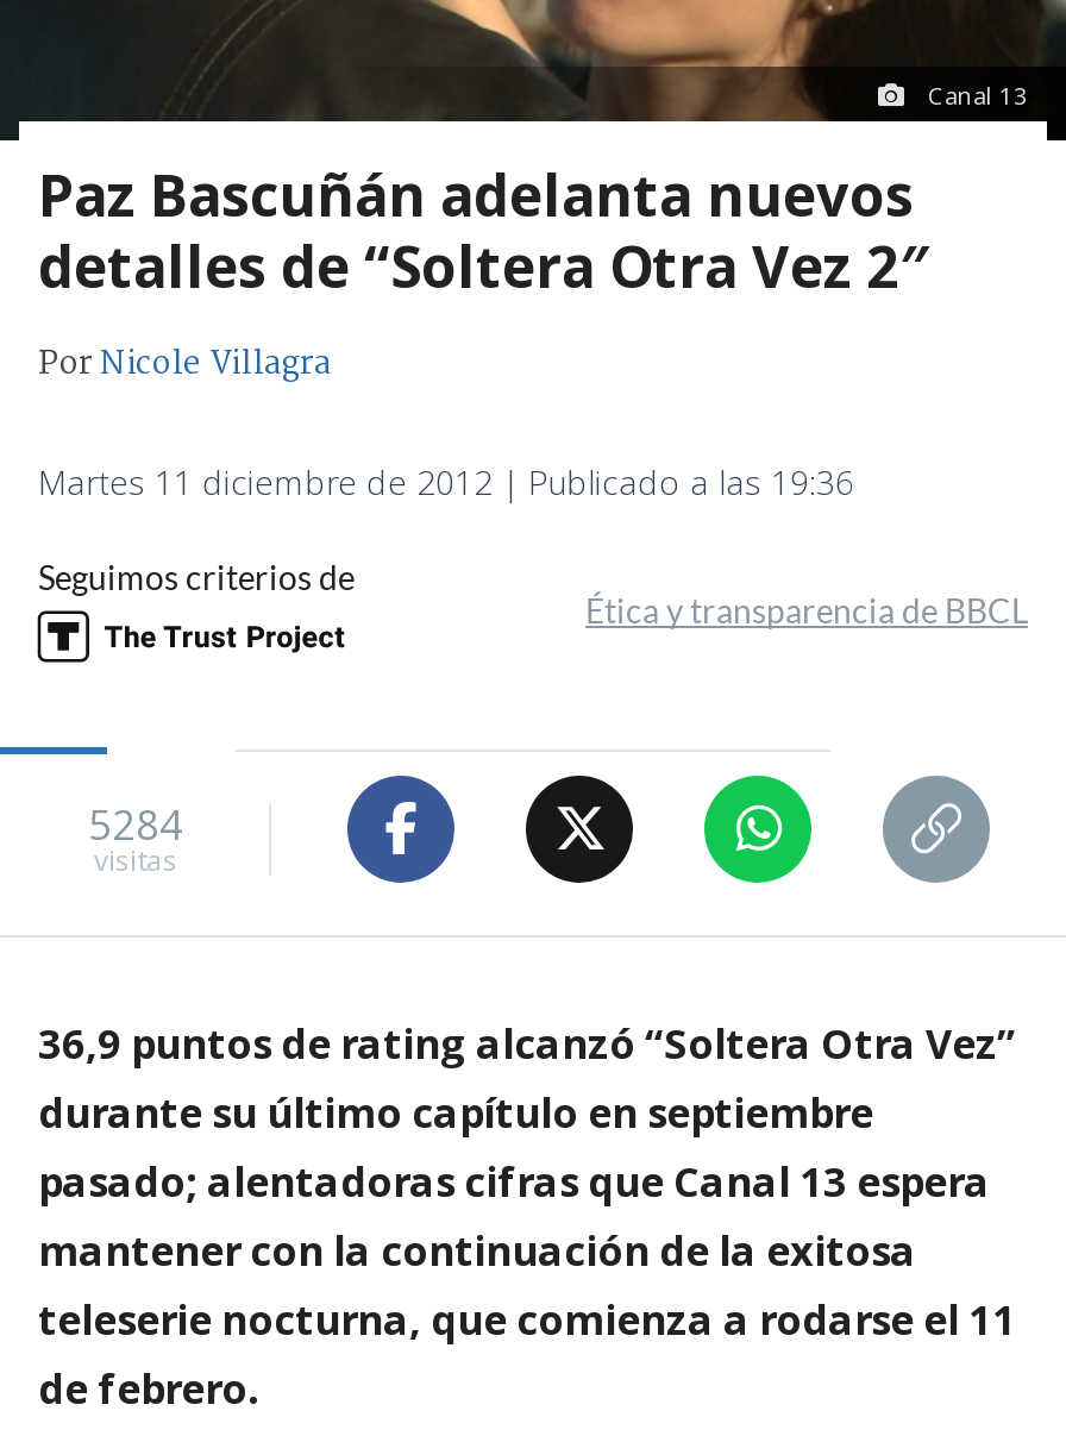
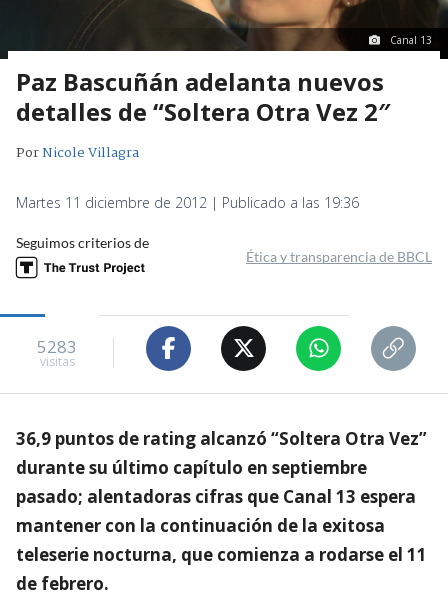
- 5284
+ 5283
